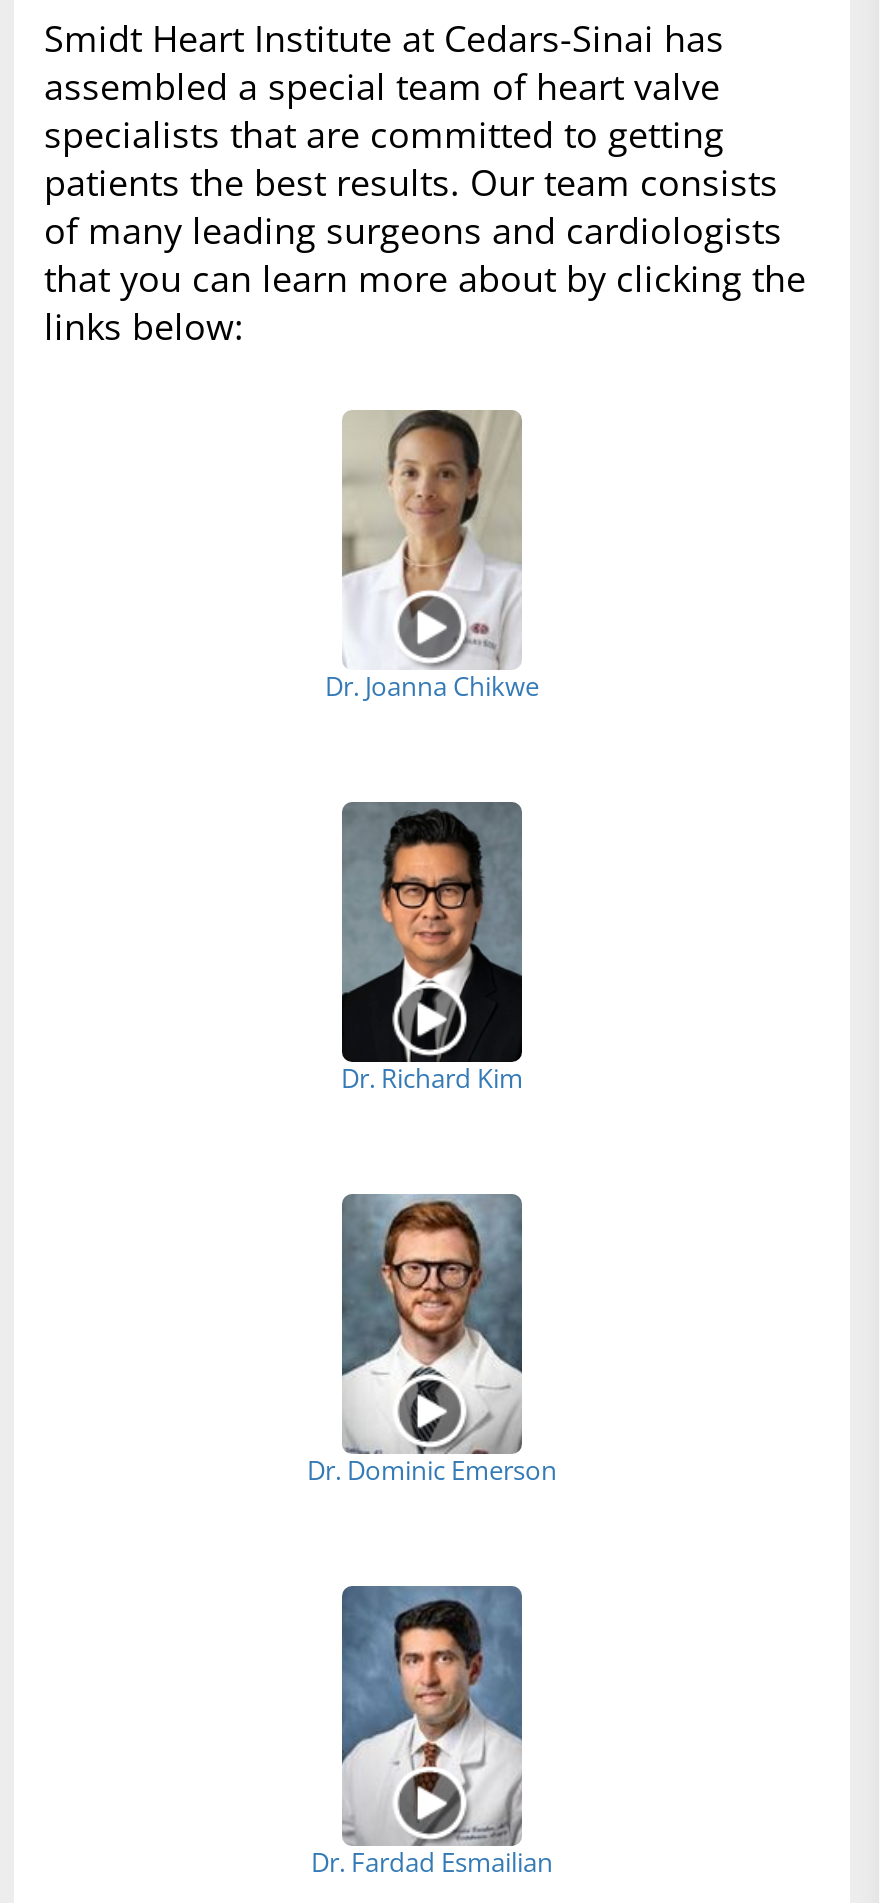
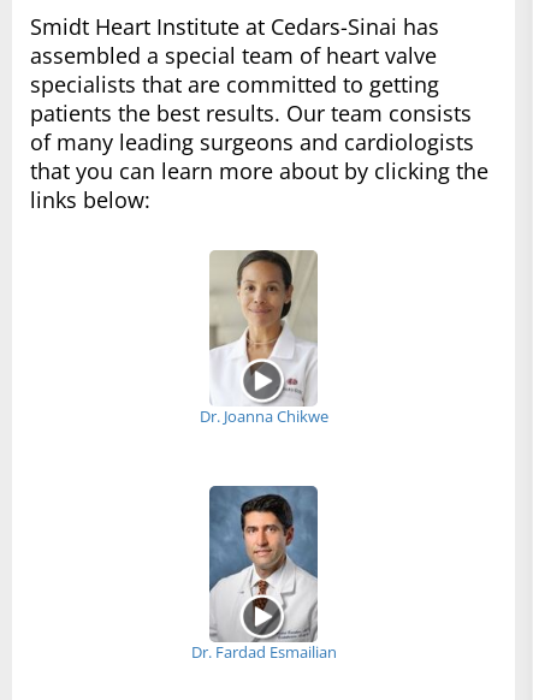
- [image]
- Dr. Richard Kim

- [image]
- Dr. Dominic Emerson
